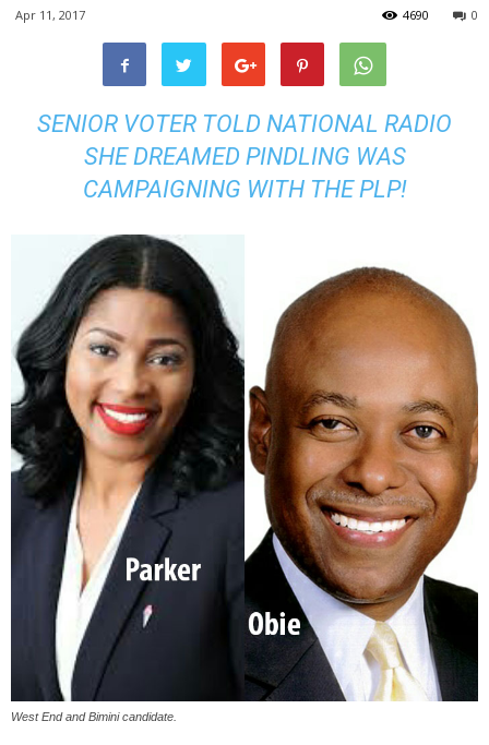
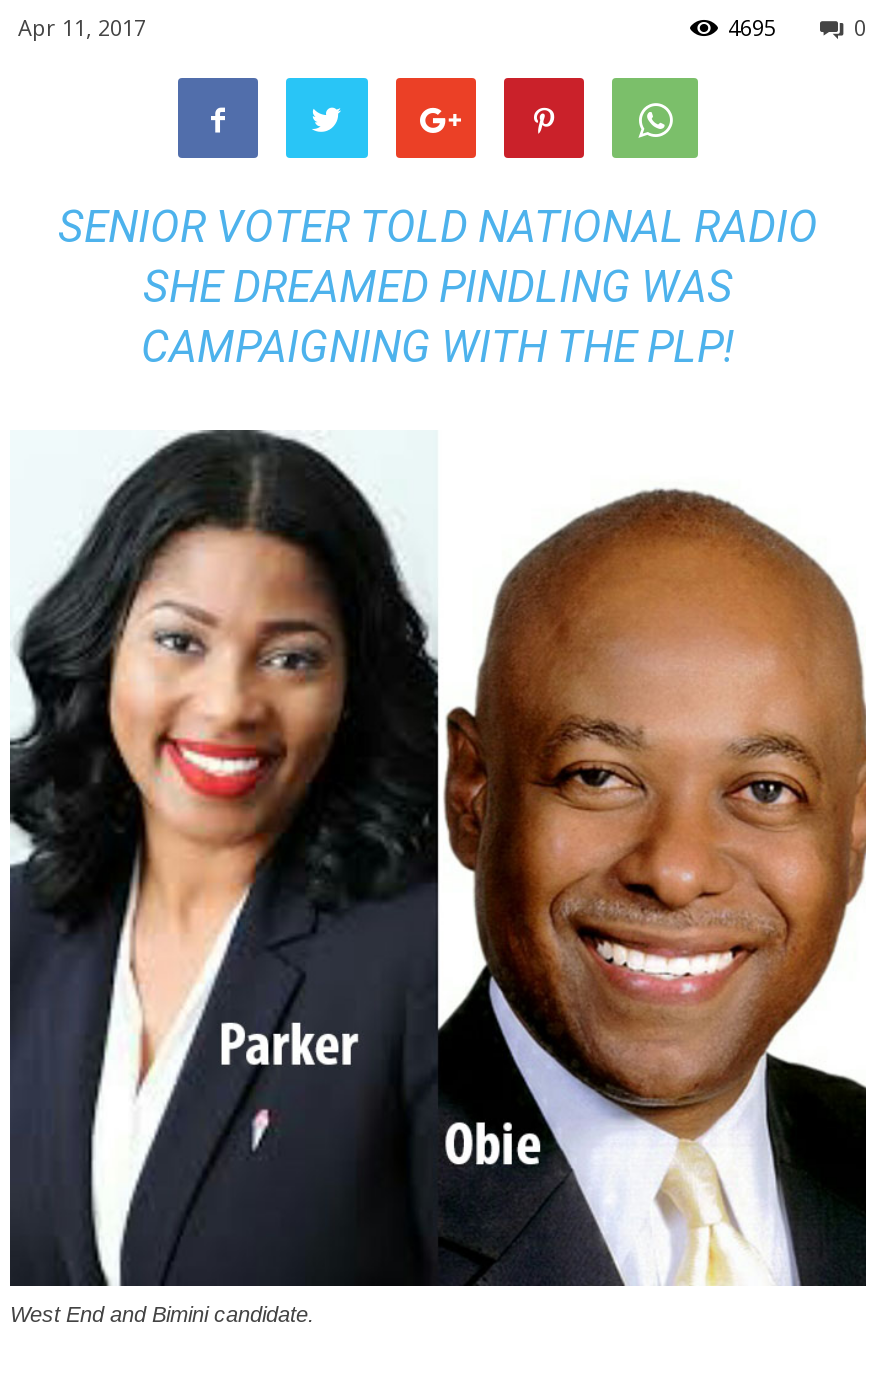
- 4690
+ 4695
